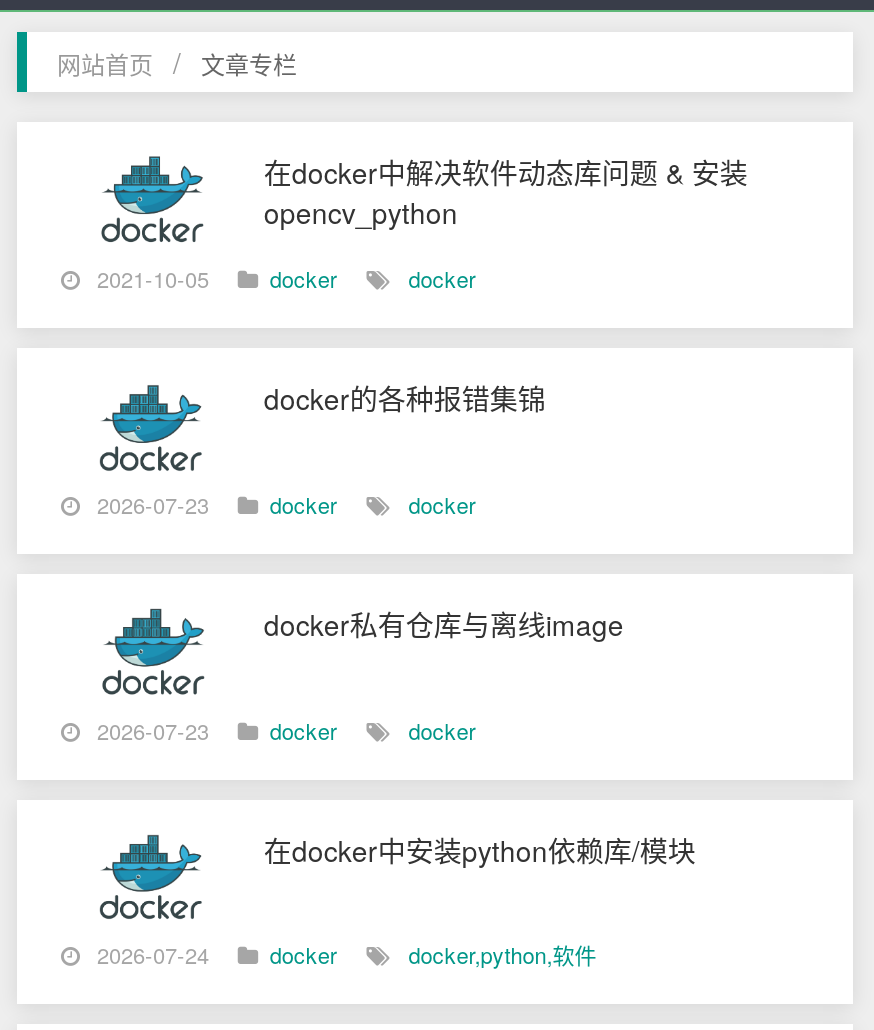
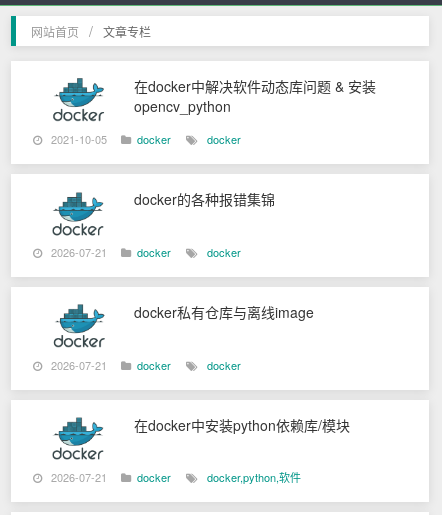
- 2026-07-23 docker
+ 2026-07-21 docker

- 2026-07-23 docker
+ 2026-07-21 docker

- 2026-07-24 docker
+ 2026-07-21 docker
